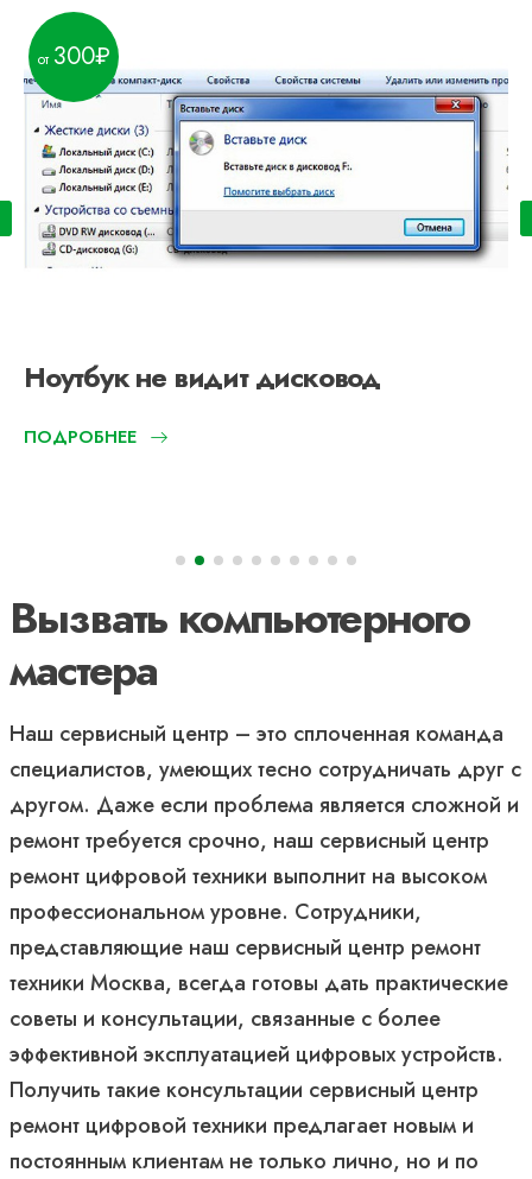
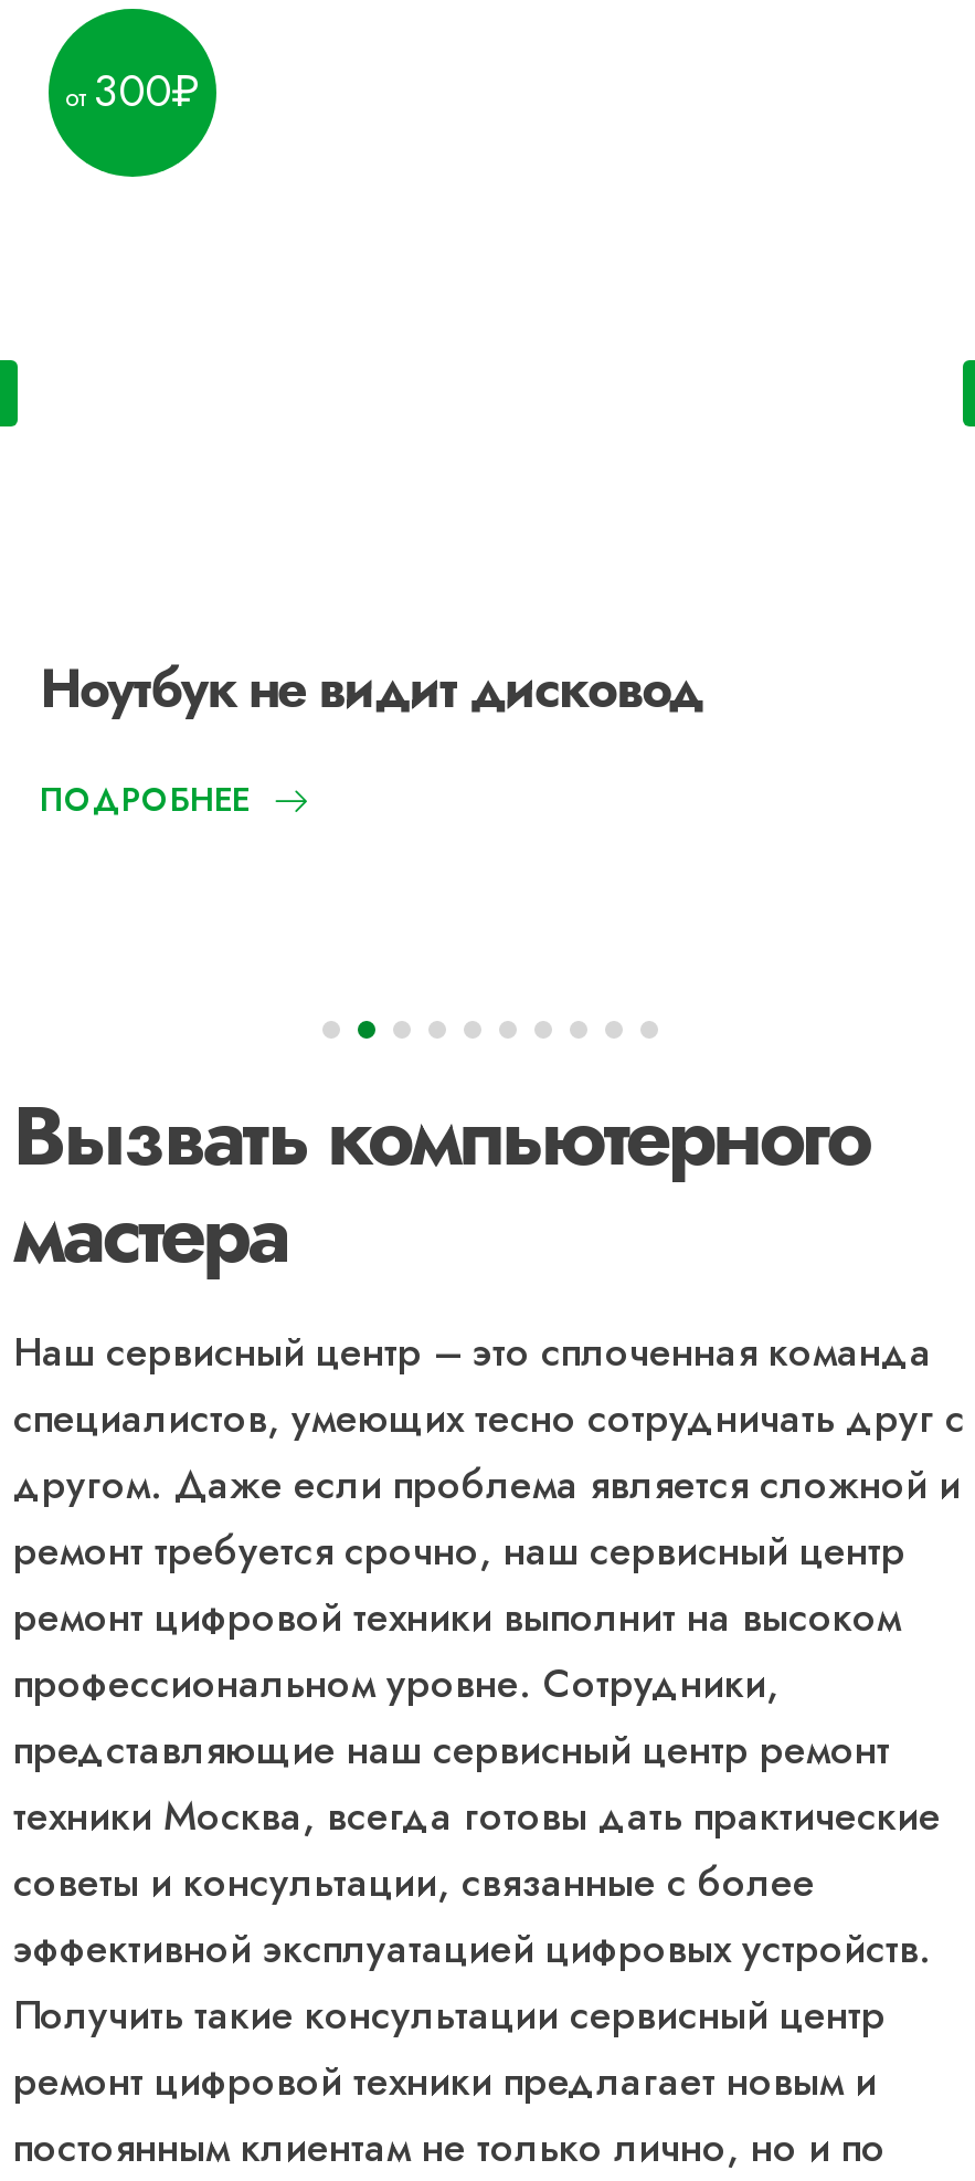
- [image]
